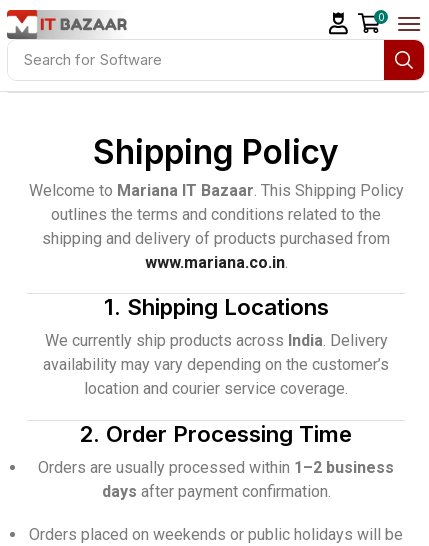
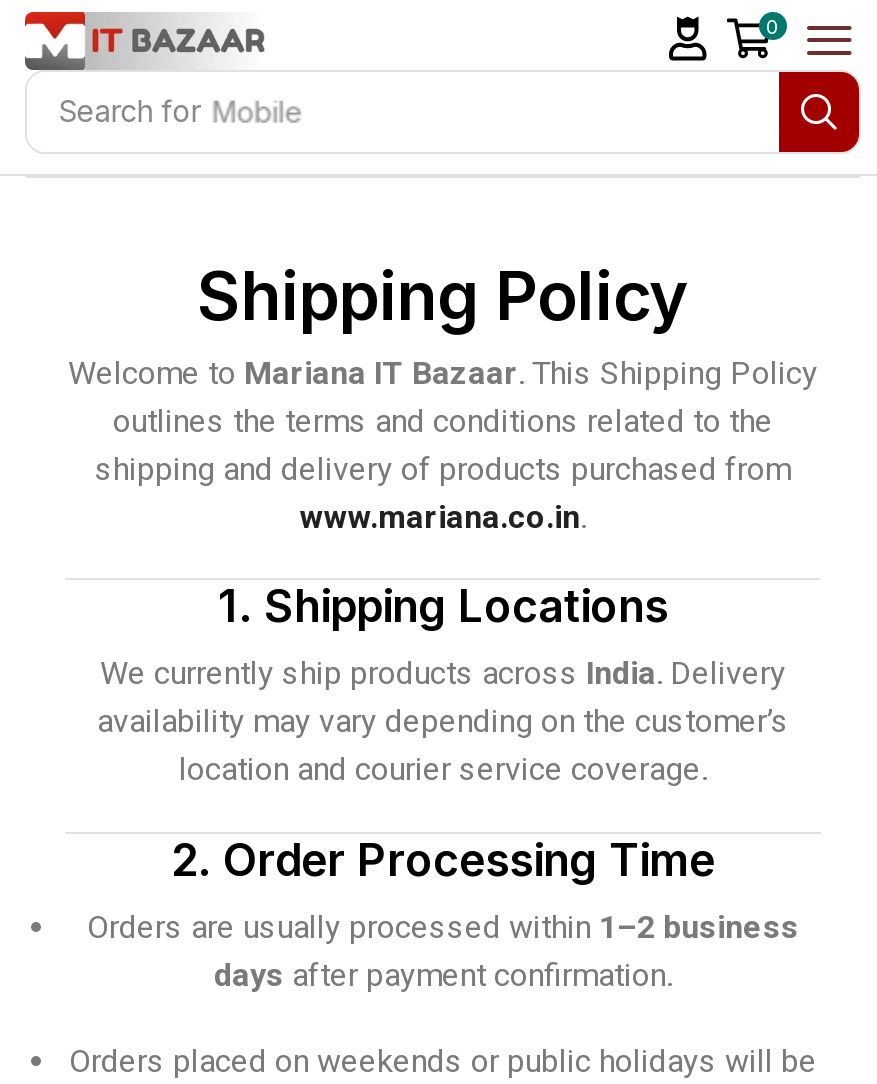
- Search for Software
+ Search for Mobile
